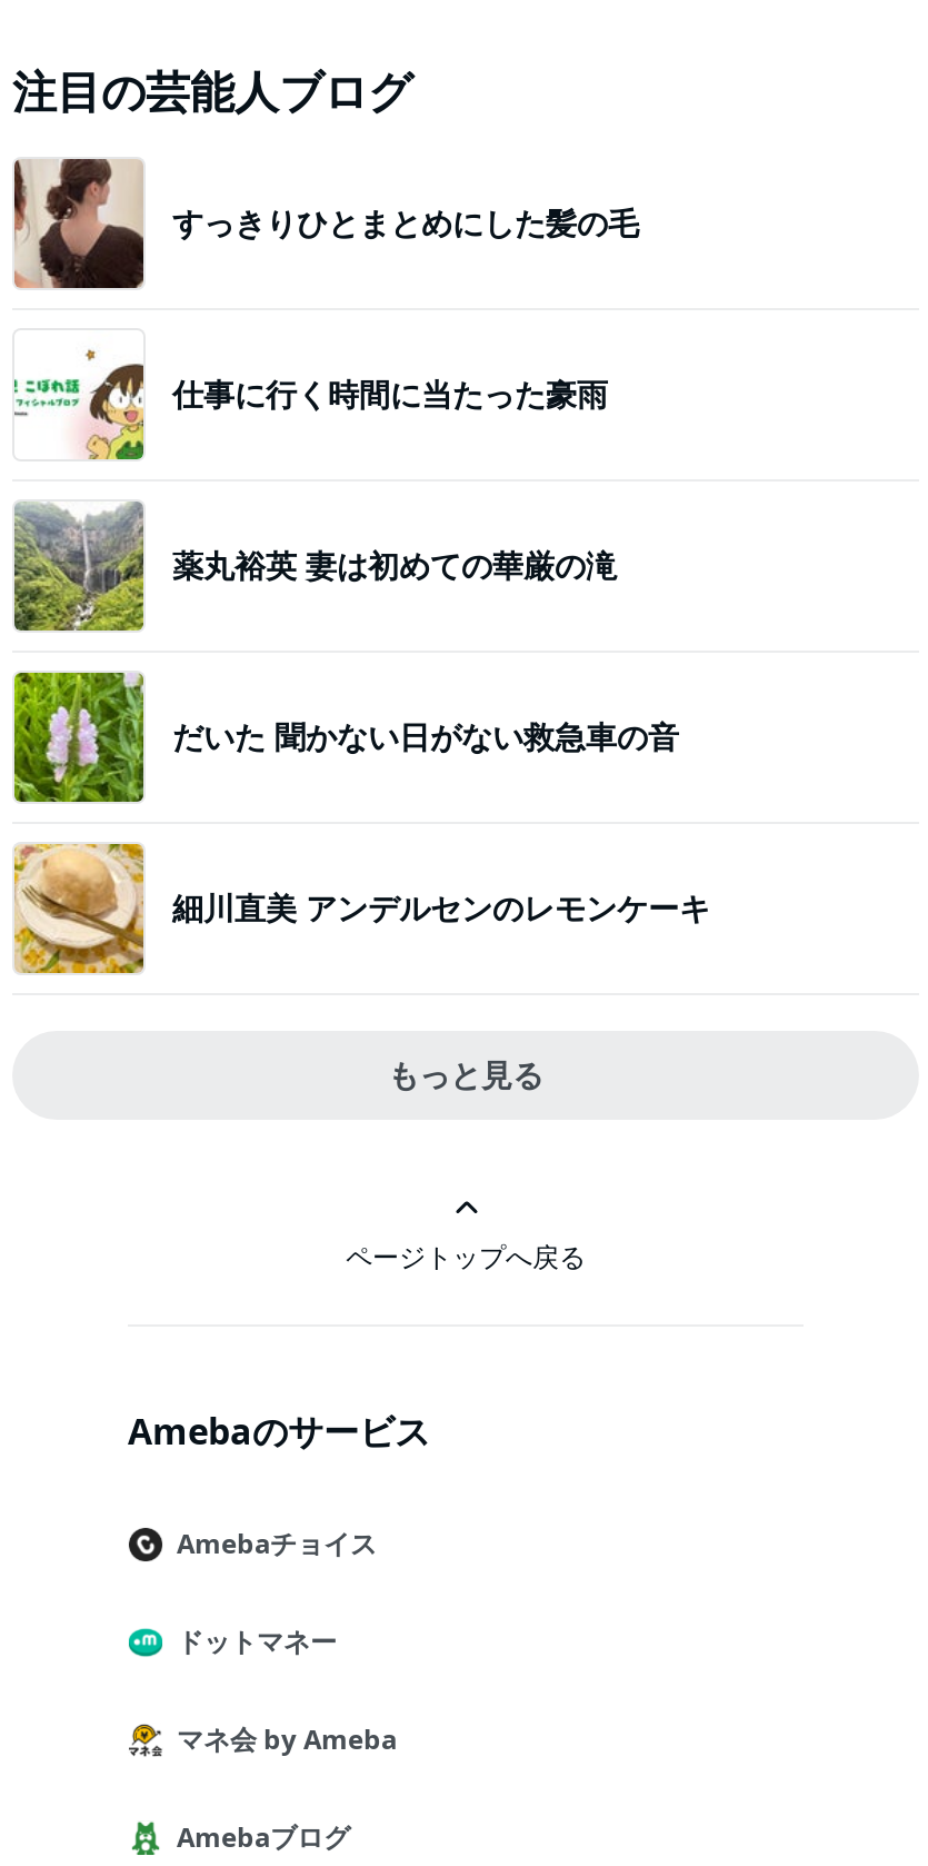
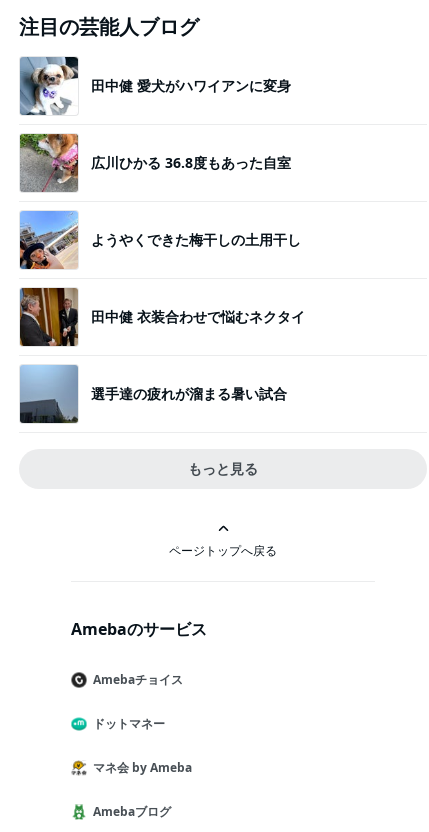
- [image]
- すっきりひとまとめにした髪の毛
+ [image]
+ 田中健 愛犬がハワイアンに変身

- [image]
- 仕事に行く時間に当たった豪雨
+ [image]
+ 広川ひかる 36.8度もあった自室

- [image]
- 薬丸裕英 妻は初めての華厳の滝
+ [image]
+ ようやくできた梅干しの土用干し

- [image]
- だいた 聞かない日がない救急車の音
+ [image]
+ 田中健 衣装合わせで悩むネクタイ

- [image]
- 細川直美 アンデルセンのレモンケーキ
+ [image]
+ 選手達の疲れが溜まる暑い試合
